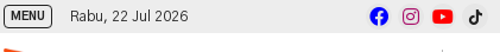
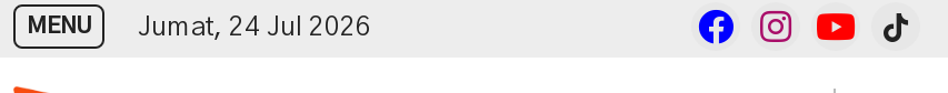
- Rabu, 22 Jul 2026
+ Jumat, 24 Jul 2026
